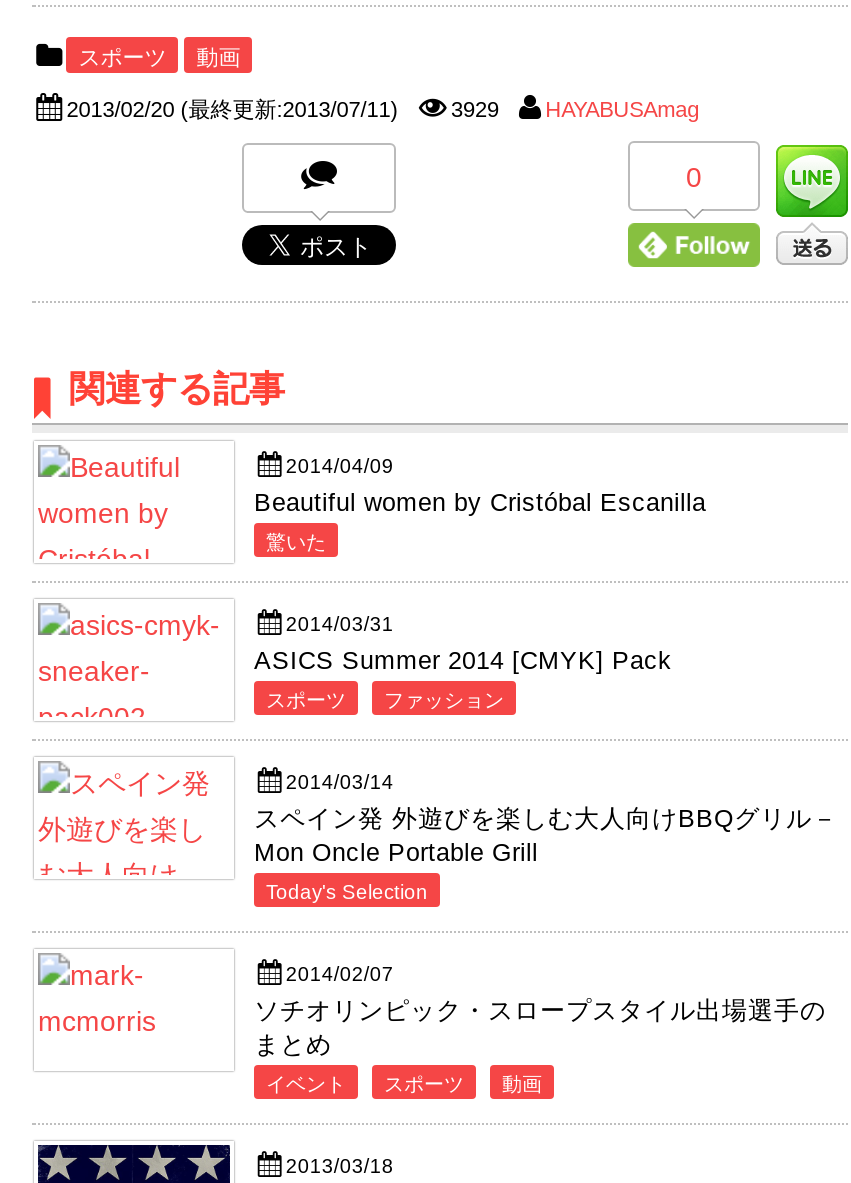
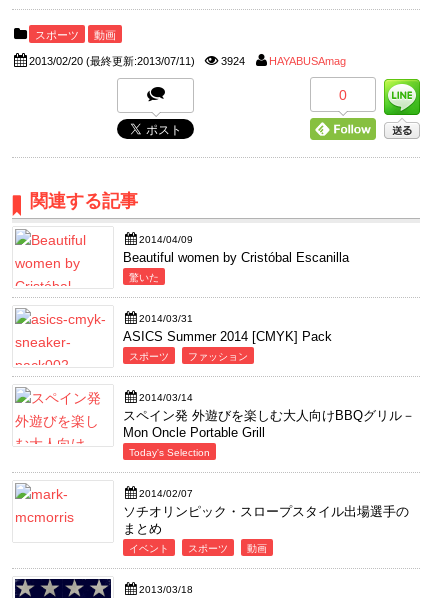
- 3929 HAYABUSAmag
+ 3924 HAYABUSAmag
